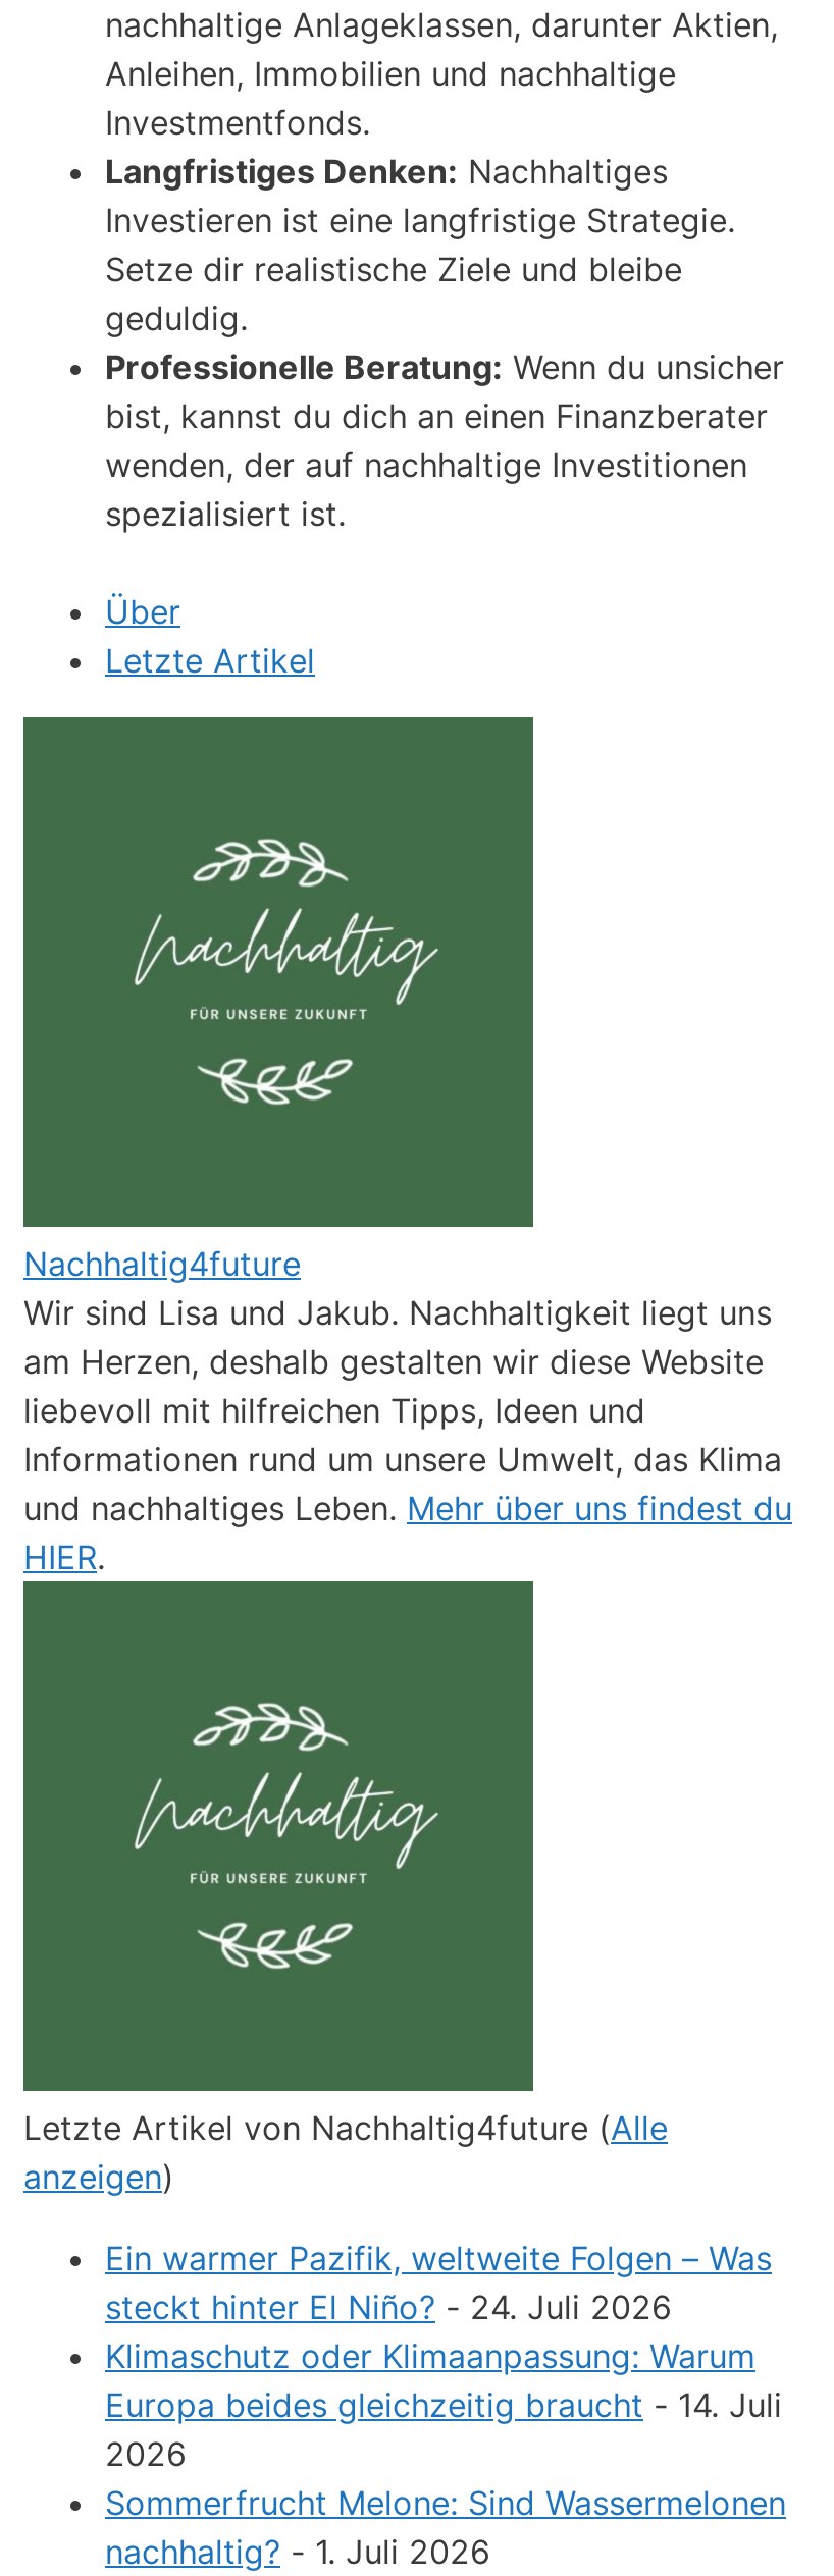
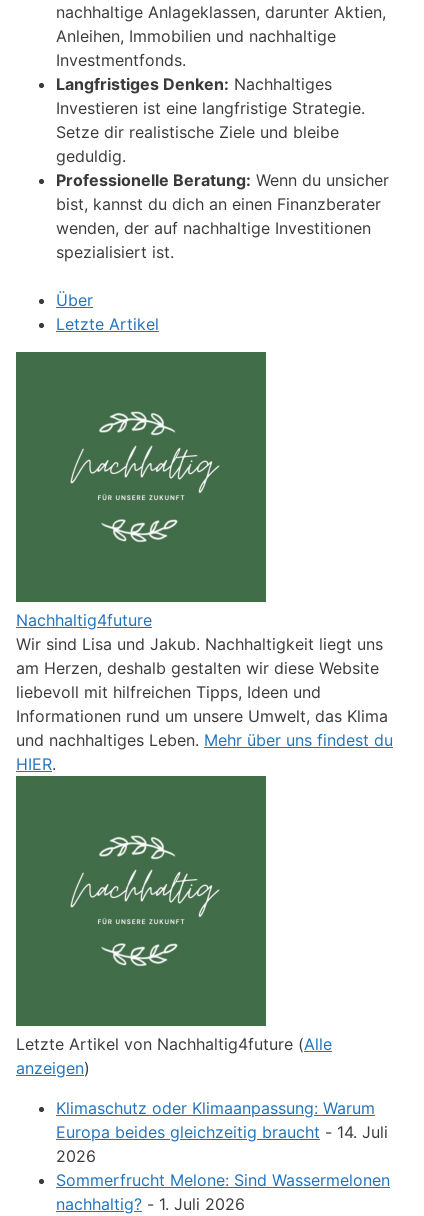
- Ein warmer Pazifik, weltweite Folgen – Was
- steckt hinter El Niño? - 24. Juli 2026
